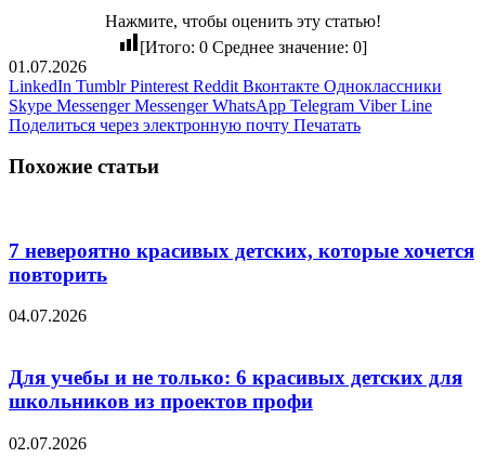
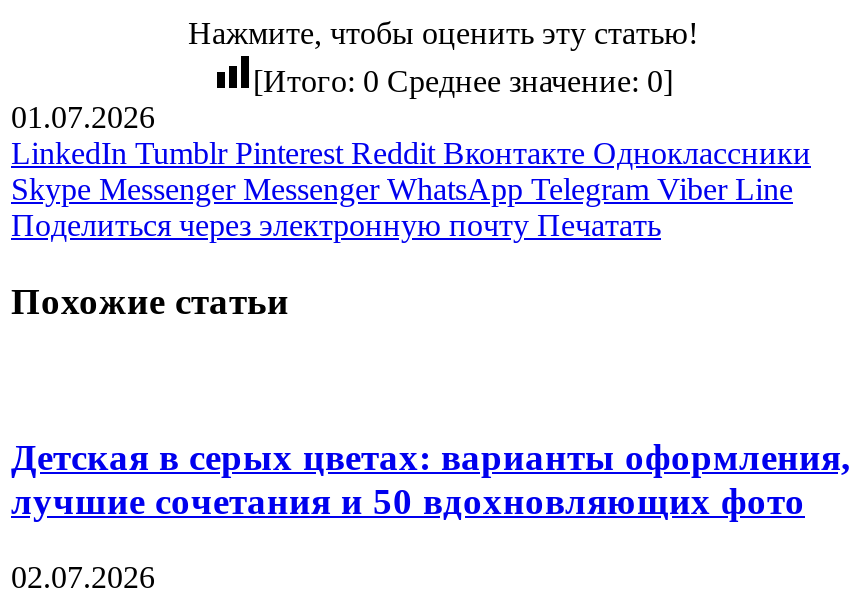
- 7 невероятно красивых детских, которые хочется
- повторить
- 04.07.2026
- Для учебы и не только: 6 красивых детских для
- школьников из проектов профи
+ Детская в серых цветах: варианты оформления,
+ лучшие сочетания и 50 вдохновляющих фото
